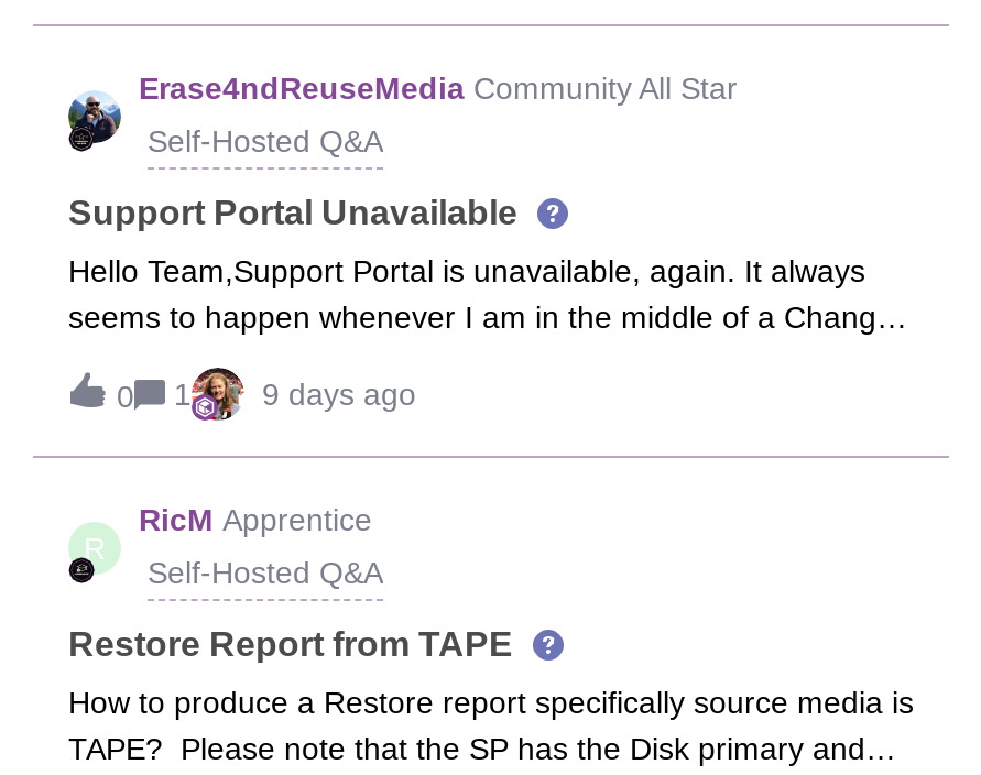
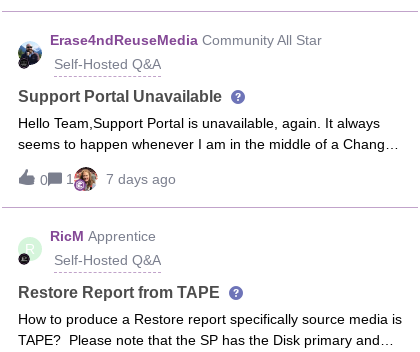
- 9 days ago
+ 7 days ago
